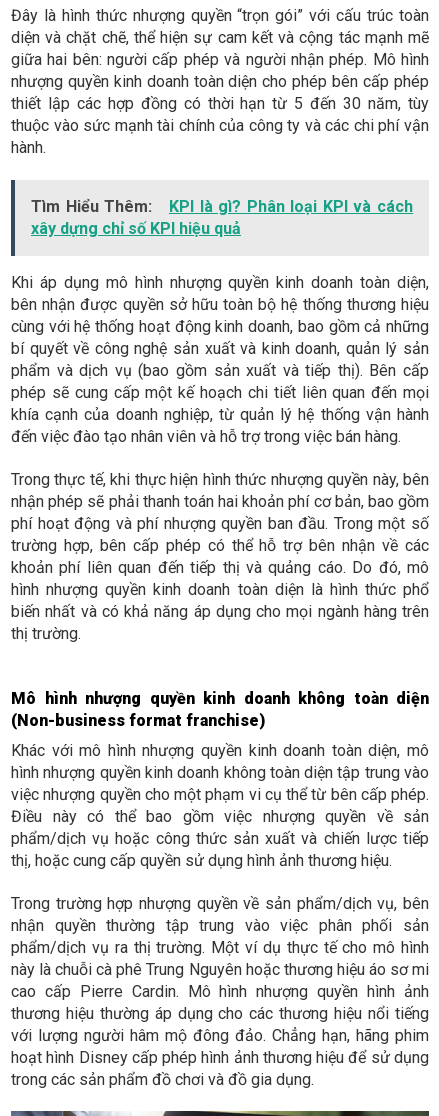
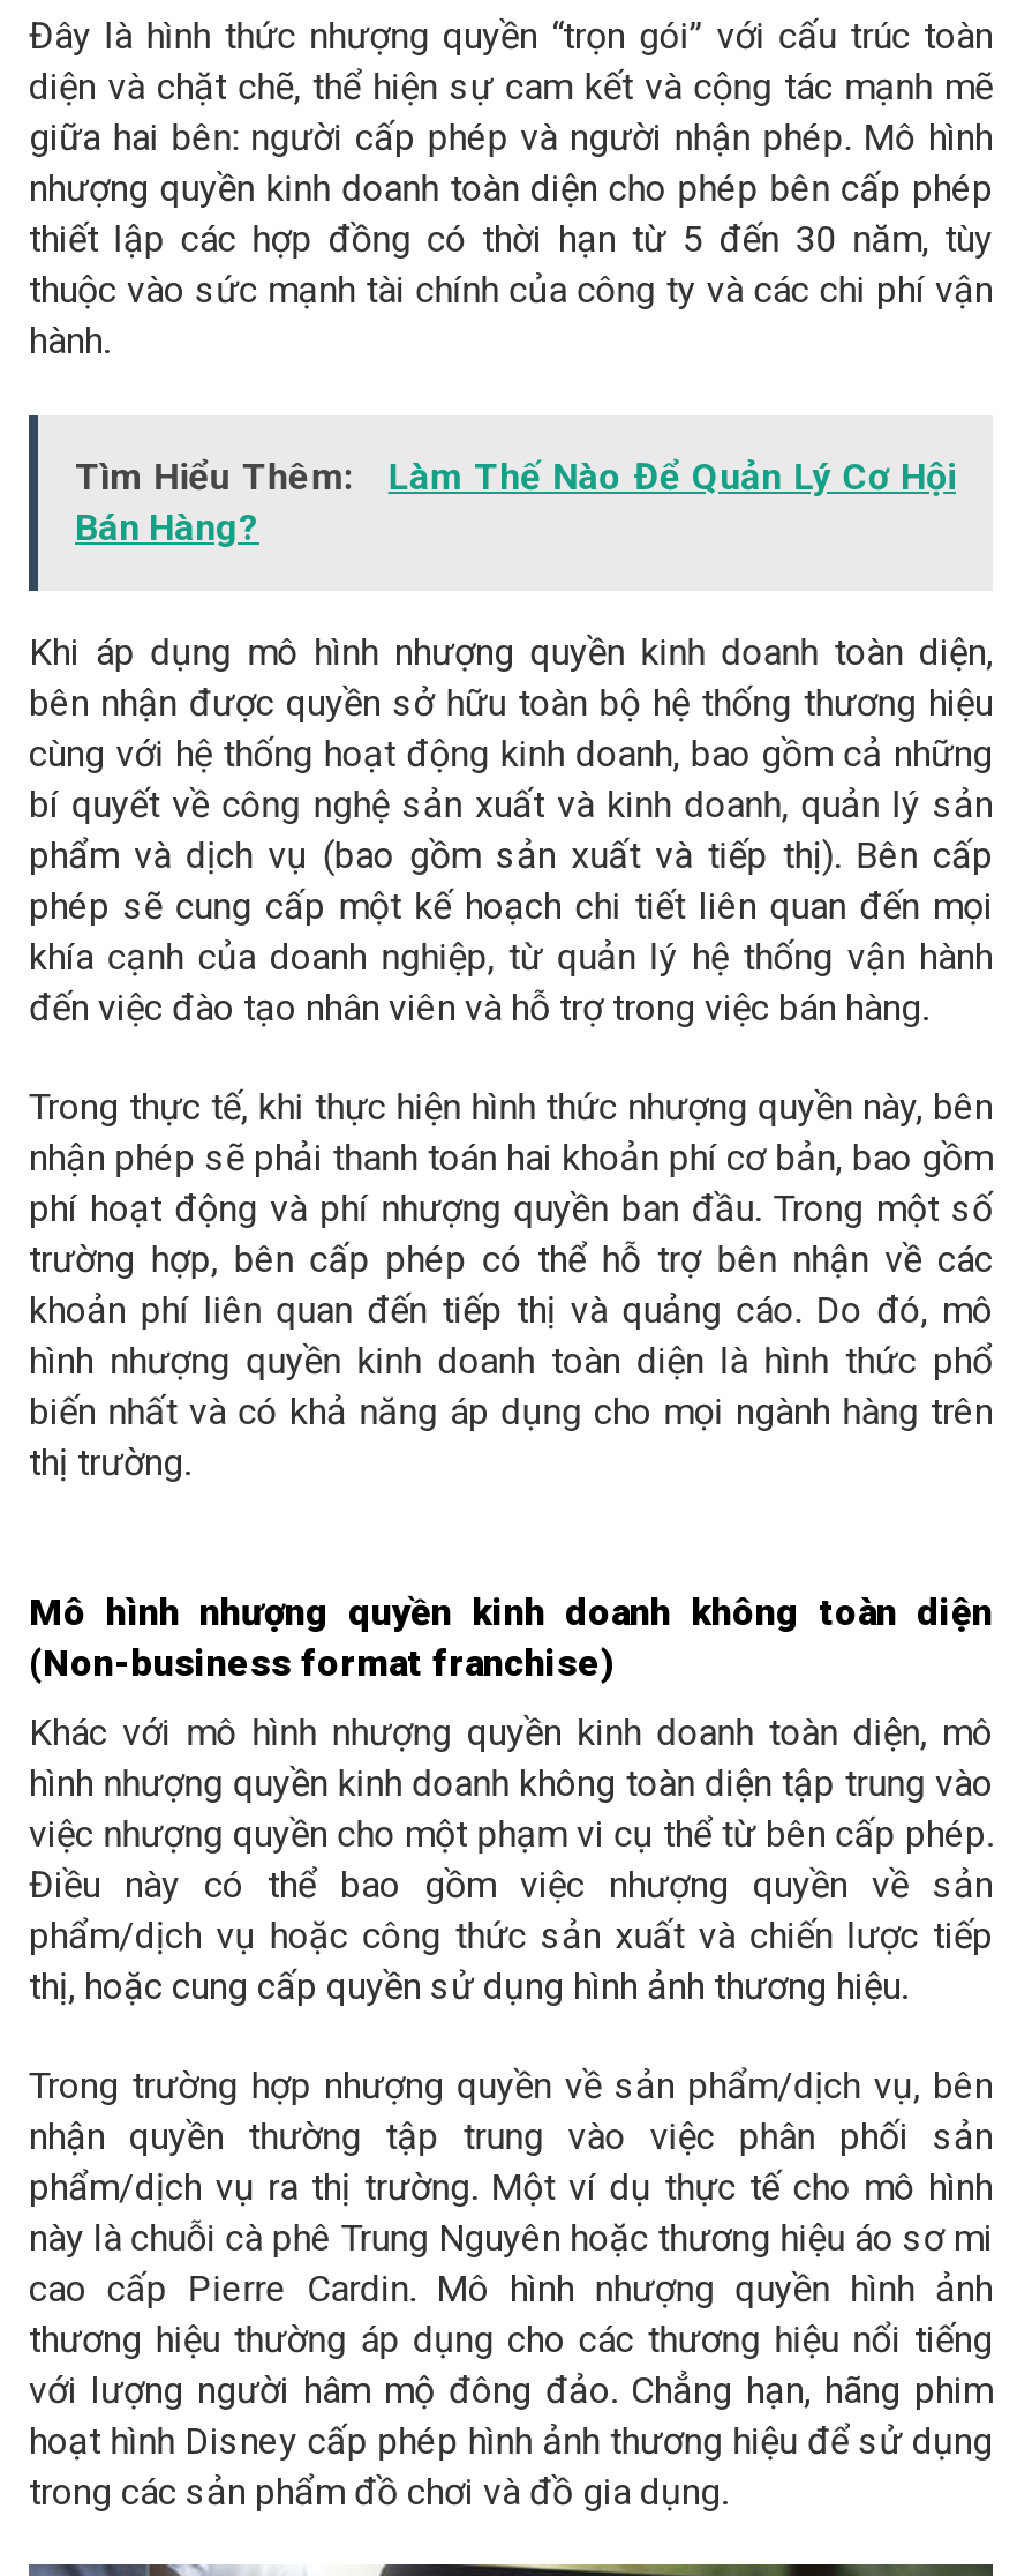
- Tìm Hiểu Thêm: KPI là gì? Phân loại KPI và cách
- xây dựng chỉ số KPI hiệu quả
+ Tìm Hiểu Thêm: Làm Thế Nào Để Quản Lý Cơ Hội
+ Bán Hàng?
